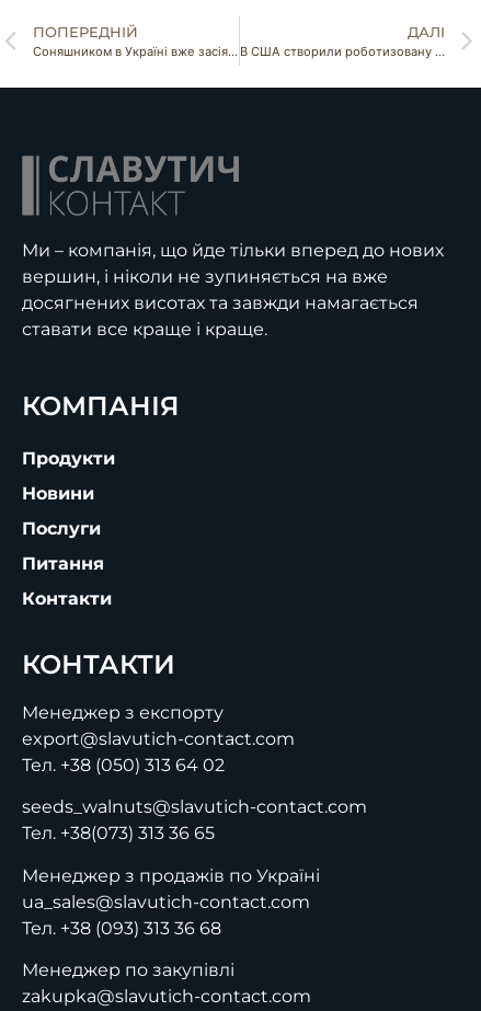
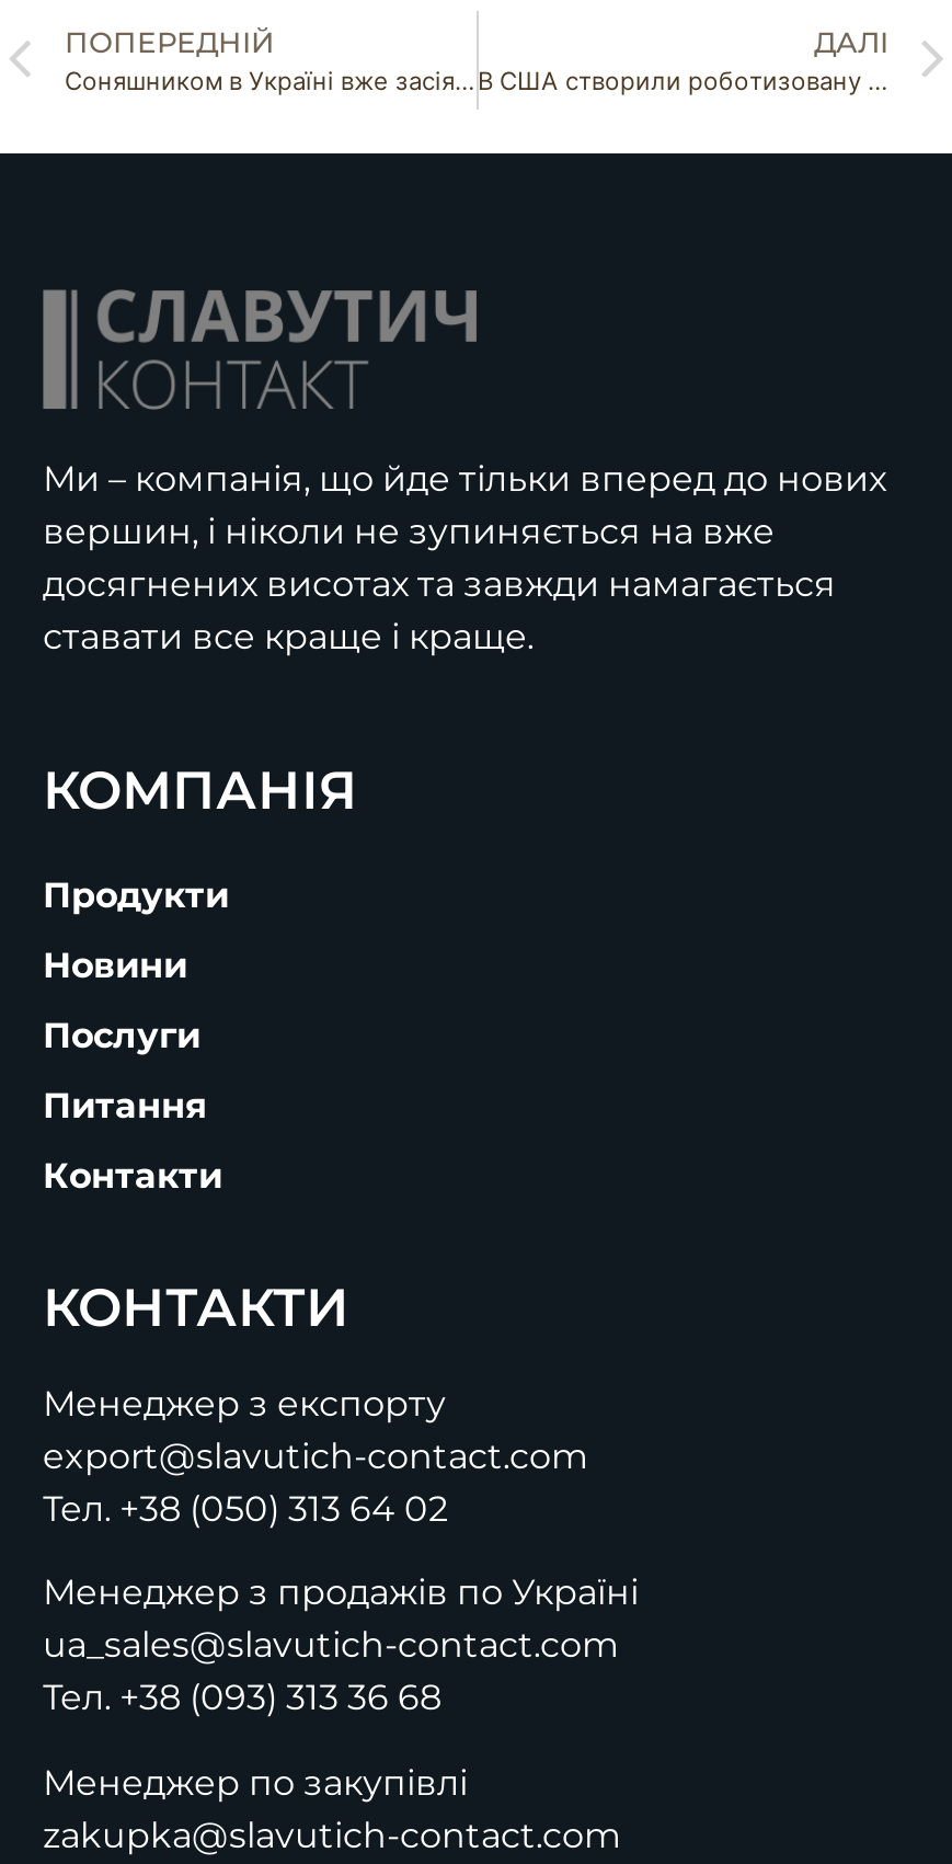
- seeds_walnuts@slavutich-contact.com
- Тел. +38(073) 313 36 65
